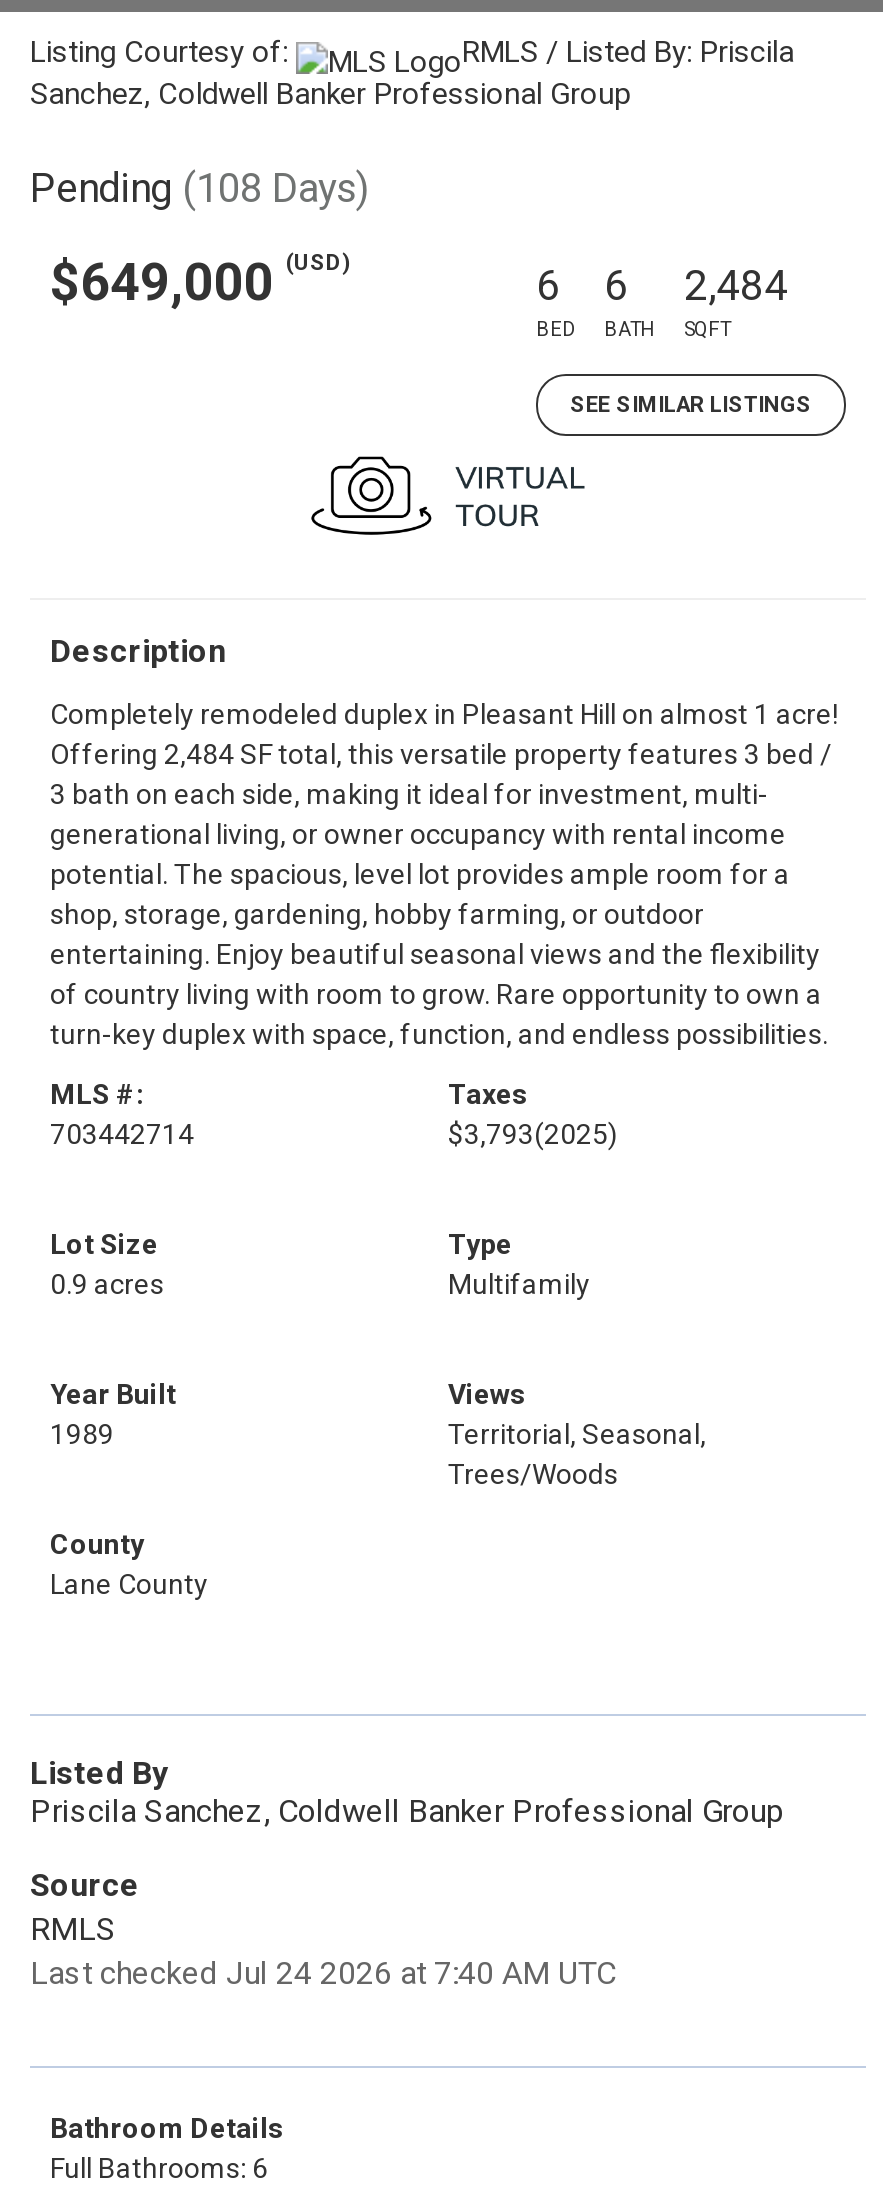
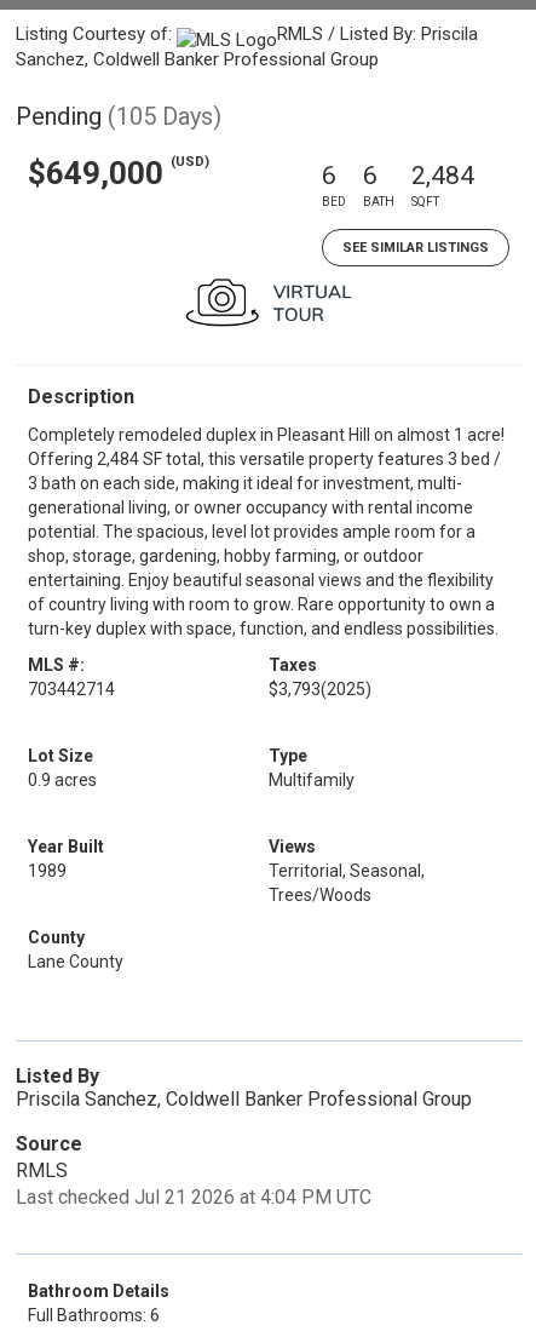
- Pending (108 Days)
+ Pending (105 Days)

- Last checked Jul 24 2026 at 7:40 AM UTC
+ Last checked Jul 21 2026 at 4:04 PM UTC
